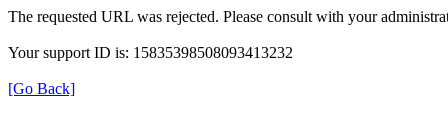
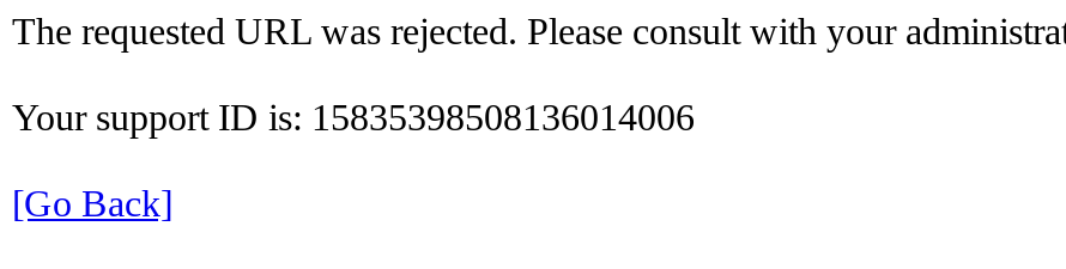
- Your support ID is: 15835398508093413232
+ Your support ID is: 15835398508136014006
